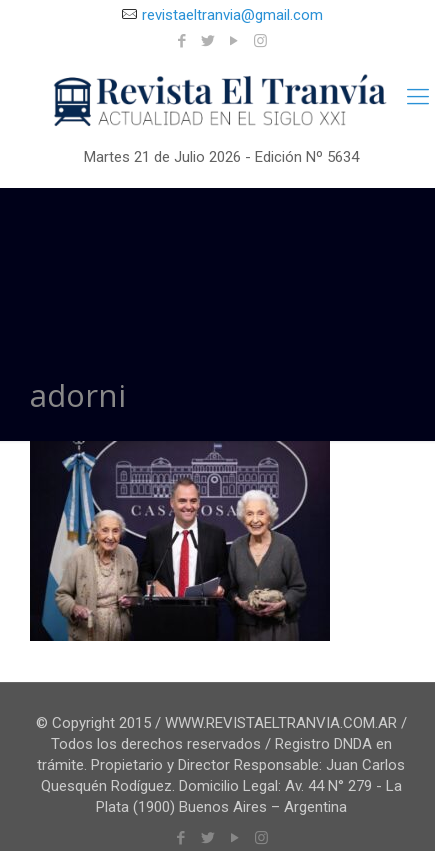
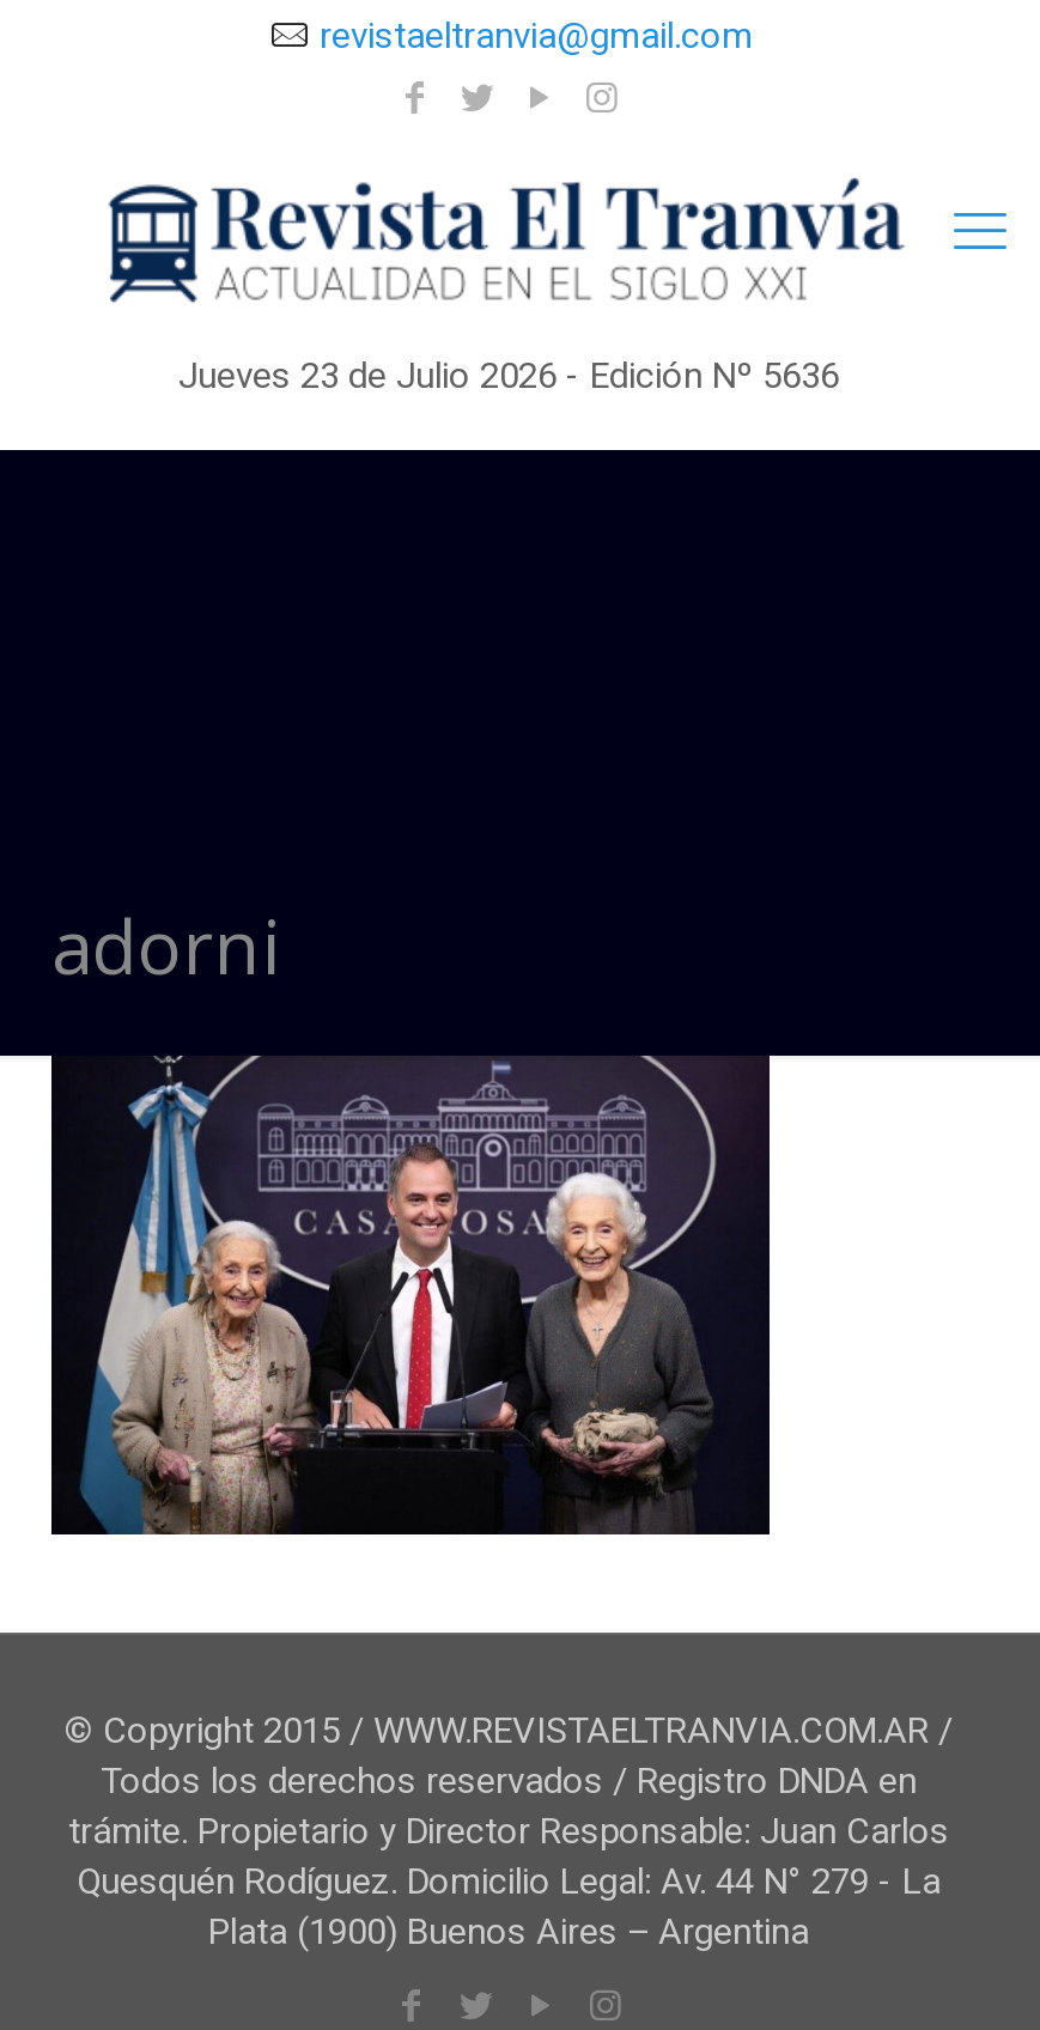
- Martes 21 de Julio 2026 - Edición Nº 5634
+ Jueves 23 de Julio 2026 - Edición Nº 5636
